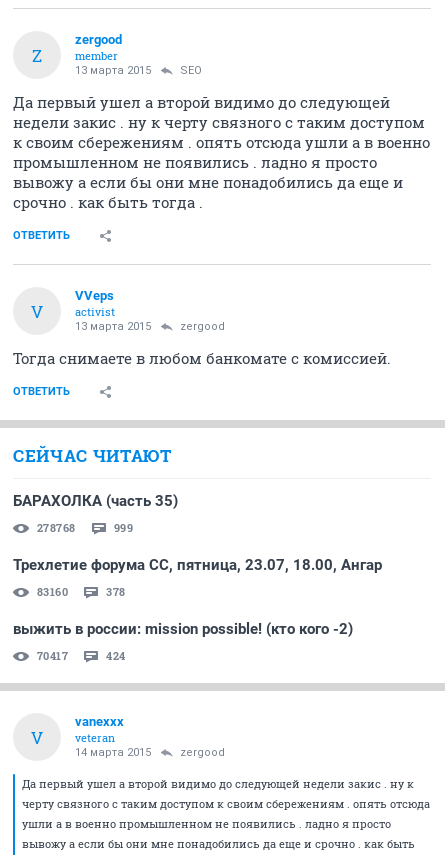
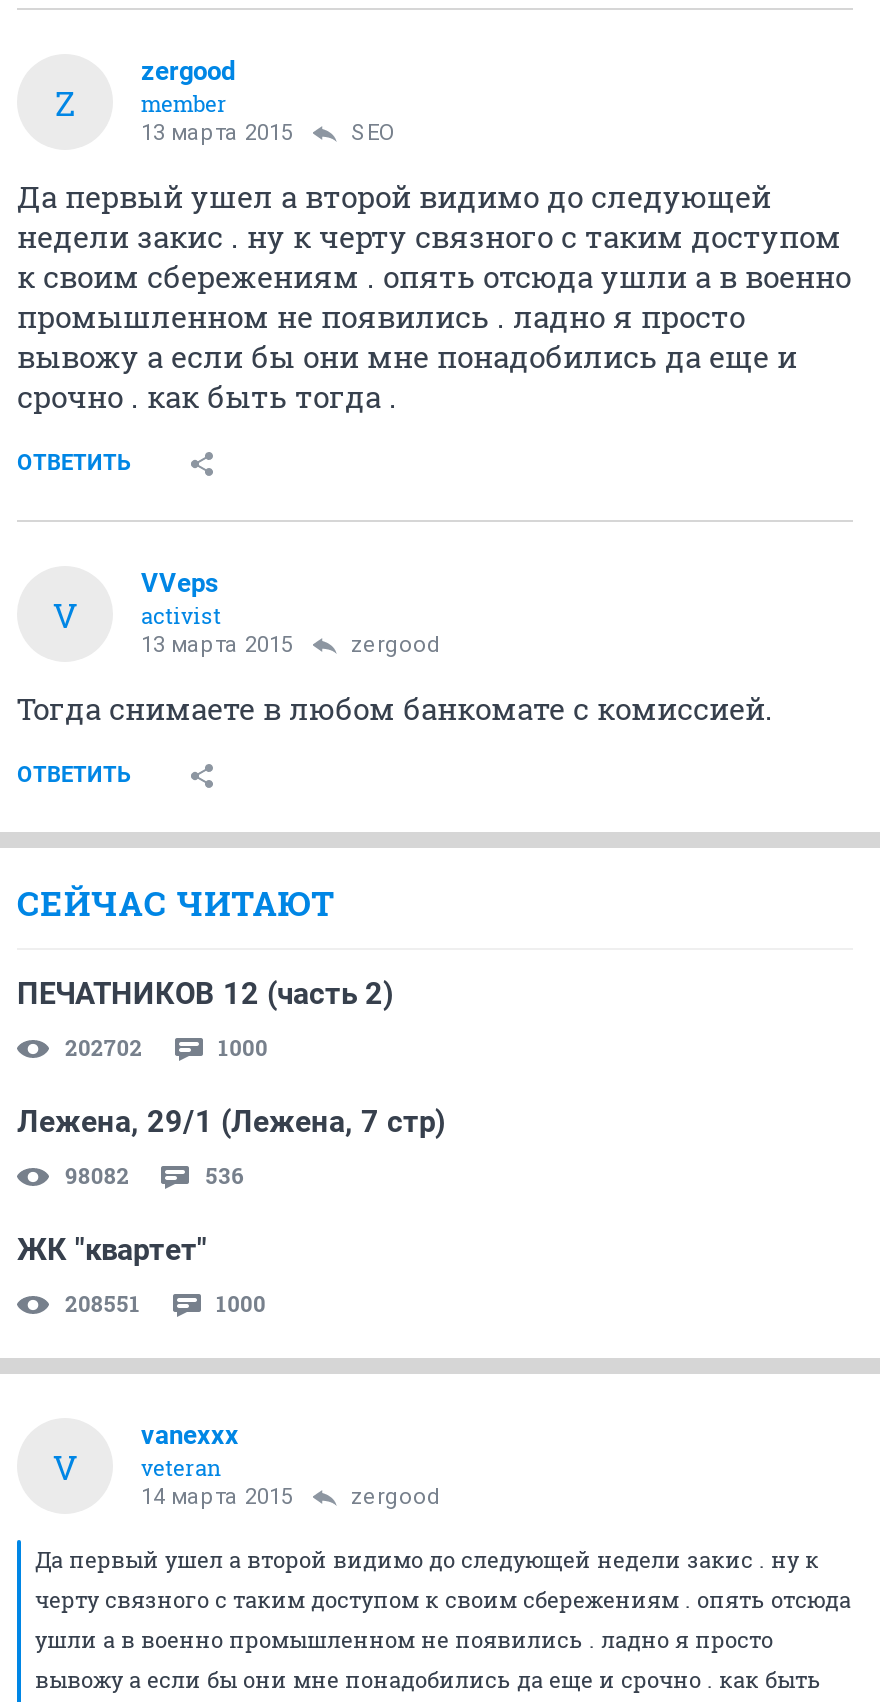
- БАРАХОЛКА (часть 35)
+ ПЕЧАТНИКОВ 12 (часть 2)

- 278768
- 999
+ 202702
+ 1000

- Трехлетие форума СС, пятница, 23.07, 18.00, Ангар
+ Лежена, 29/1 (Лежена, 7 стр)

- 83160
- 378
+ 98082
+ 536

- выжить в россии: mission possible! (кто кого -2)
+ ЖК "квартет"

- 70417
- 424
+ 208551
+ 1000
